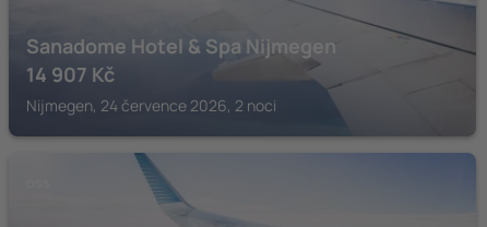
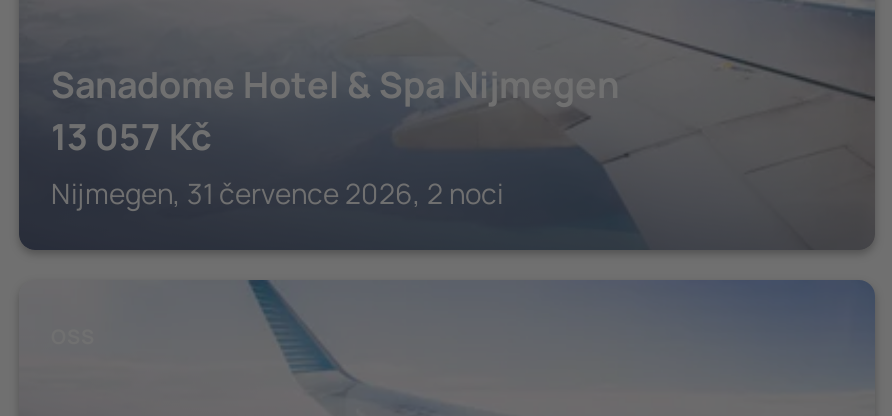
- 14 907 Kč
+ 13 057 Kč

- Nijmegen, 24 července 2026, 2 noci
+ Nijmegen, 31 července 2026, 2 noci
